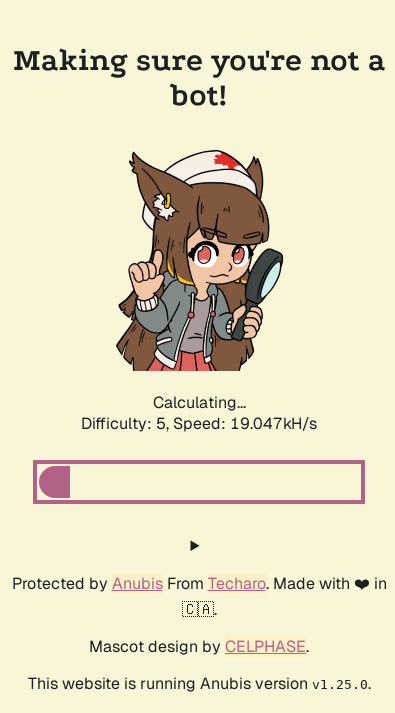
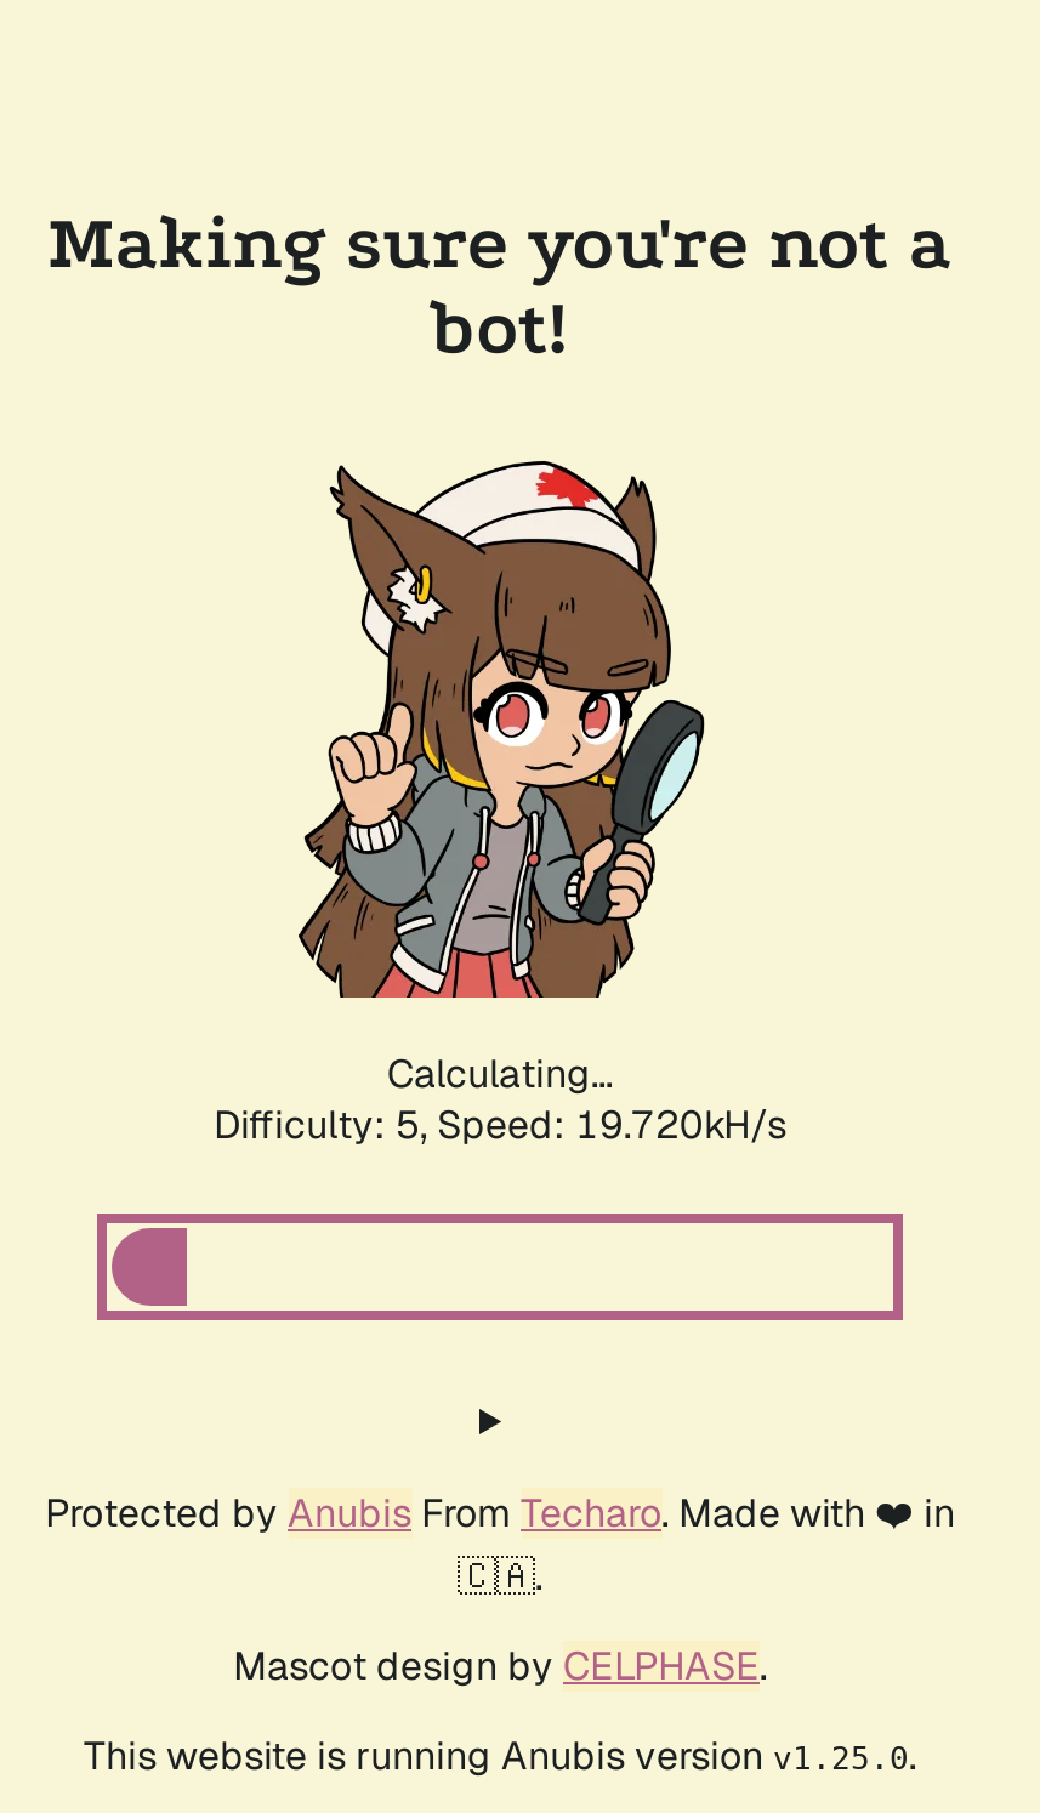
- Difficulty: 5, Speed: 19.047kH/s
+ Difficulty: 5, Speed: 19.720kH/s
